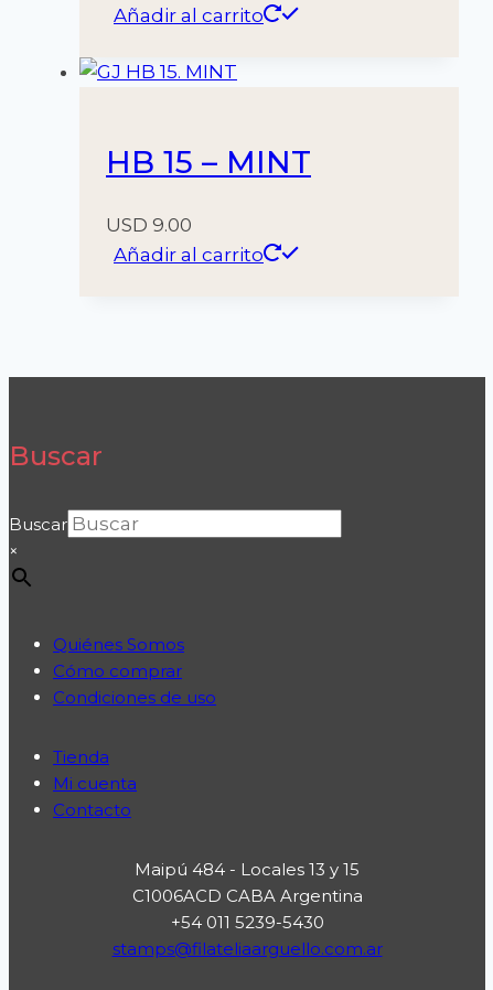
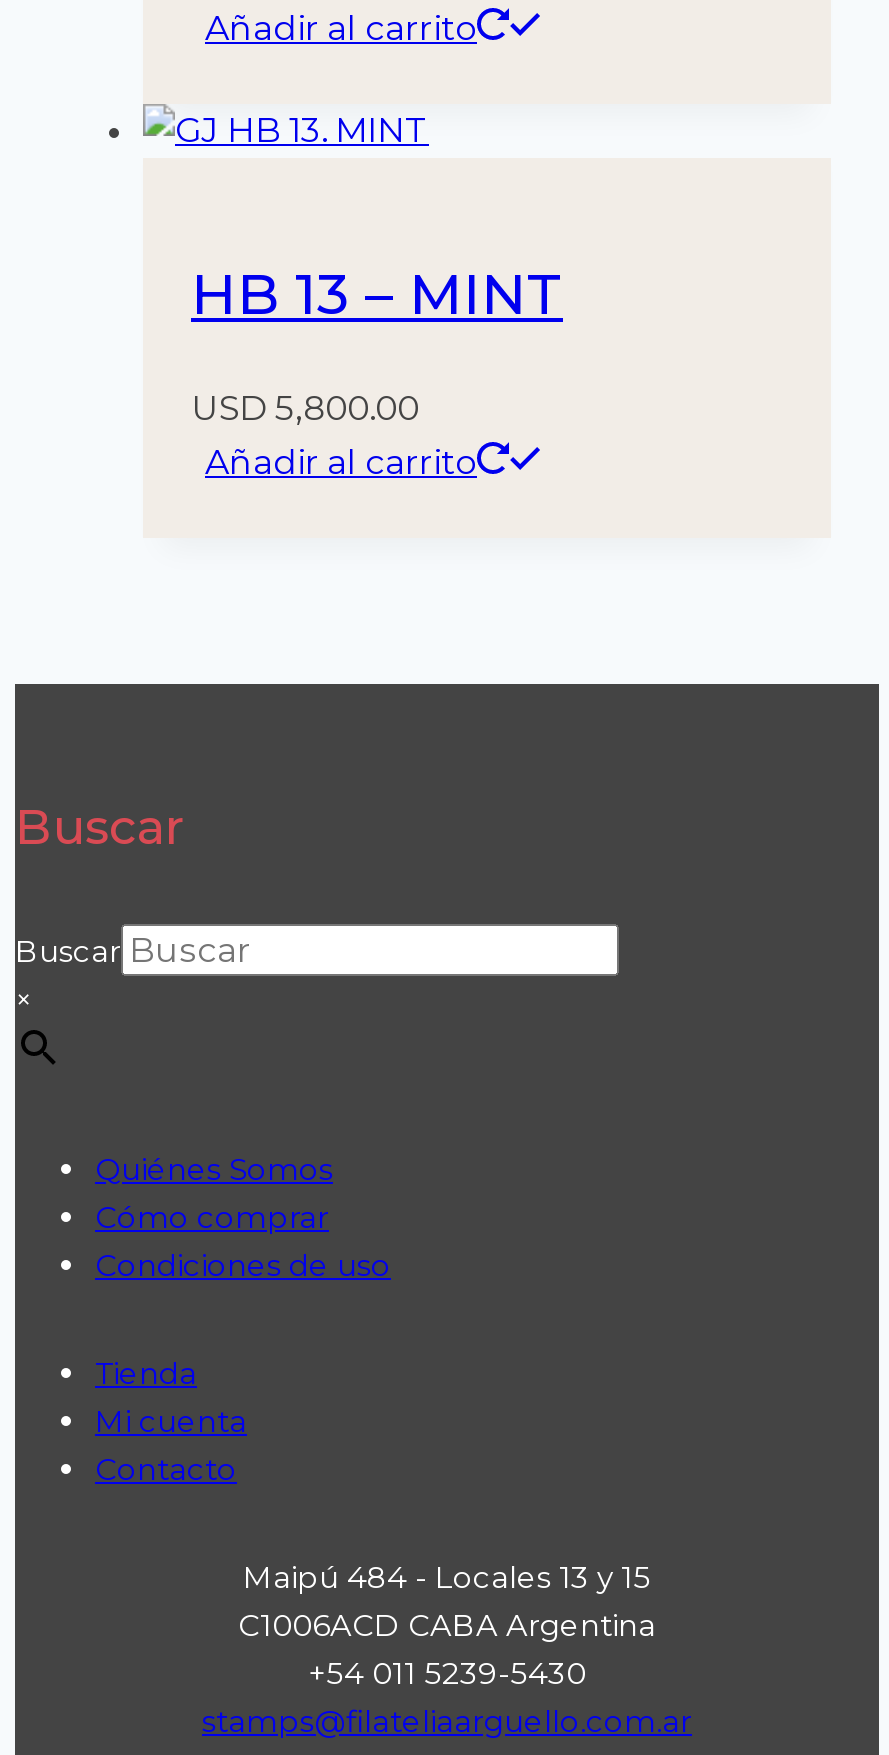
- HB 15 – MINT
+ HB 13 – MINT

- USD 9.00
+ USD 5,800.00
